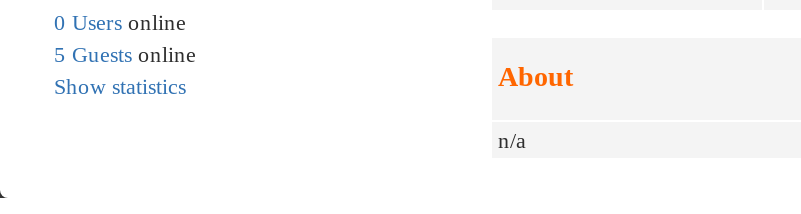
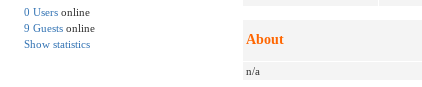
- 5 Guests online
+ 9 Guests online
